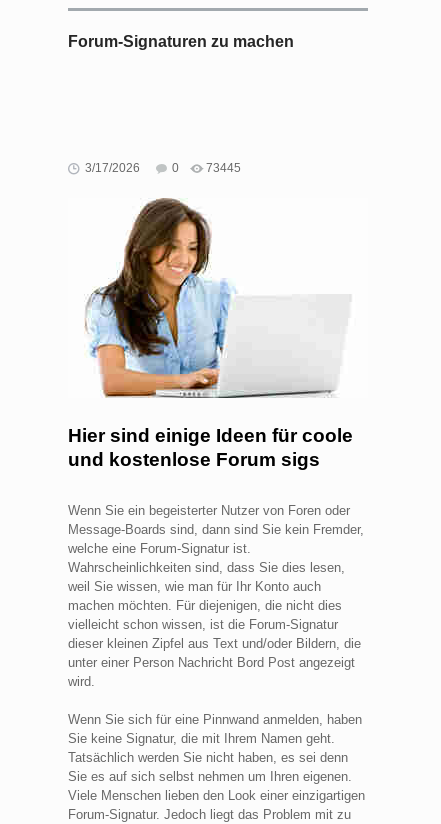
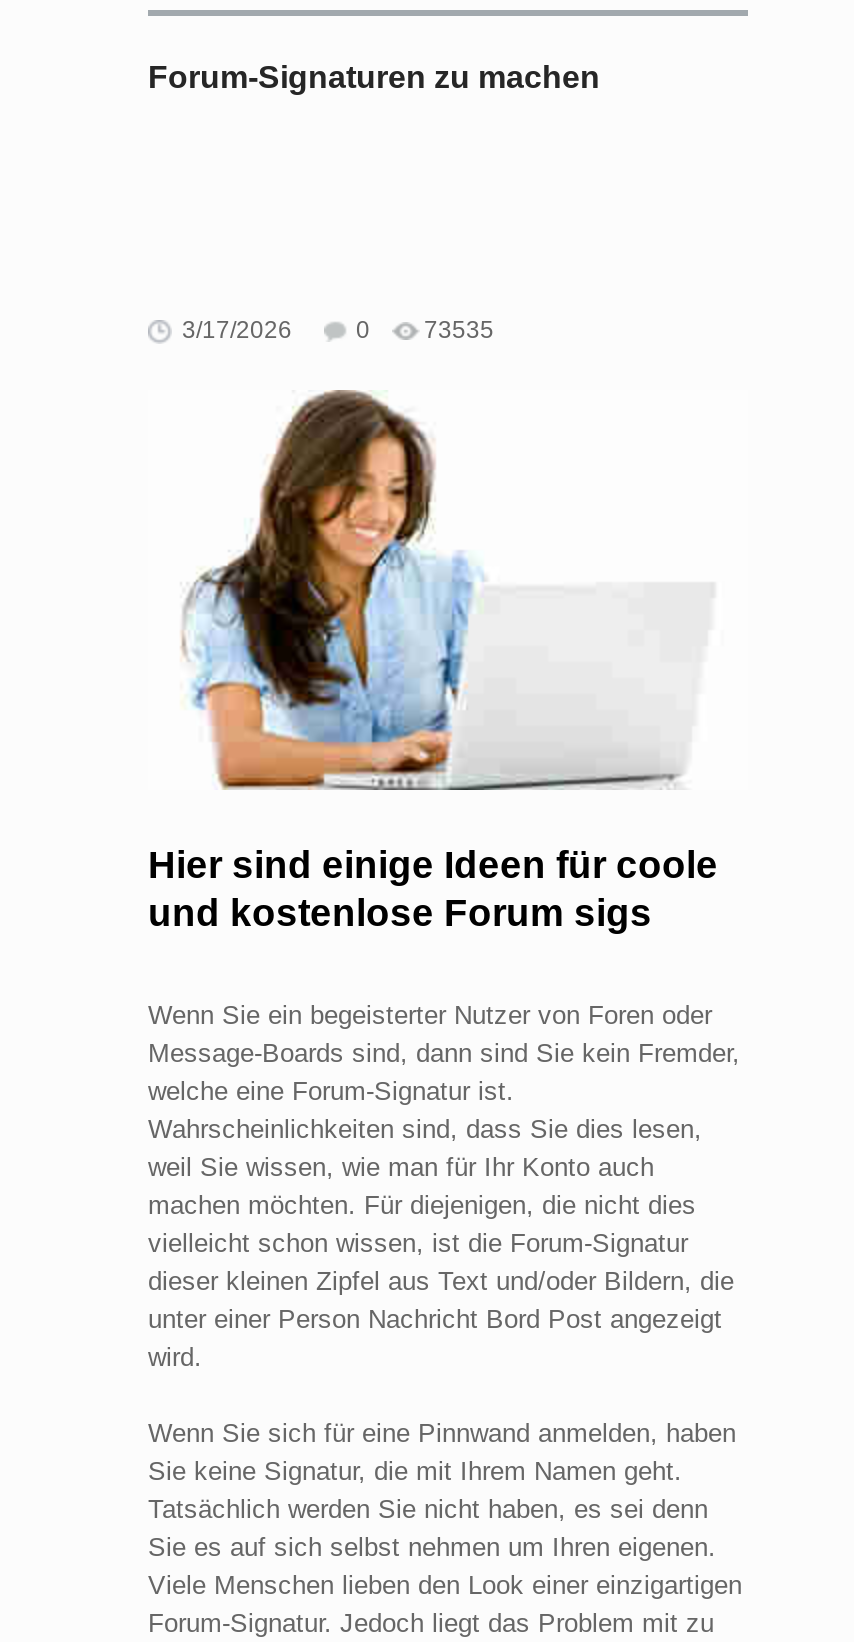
- 0 73445
+ 0 73535
